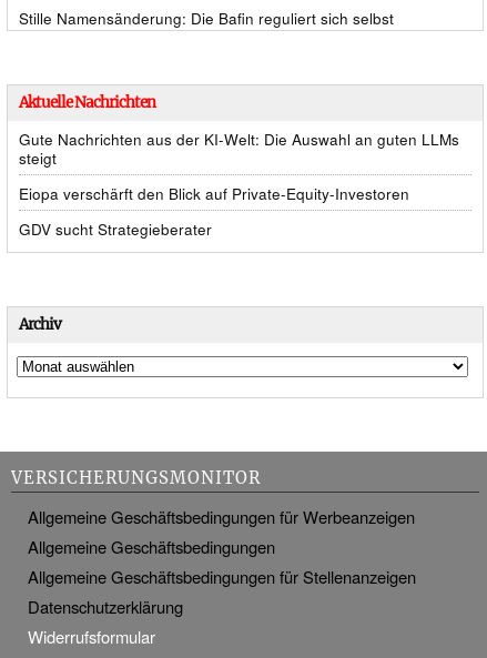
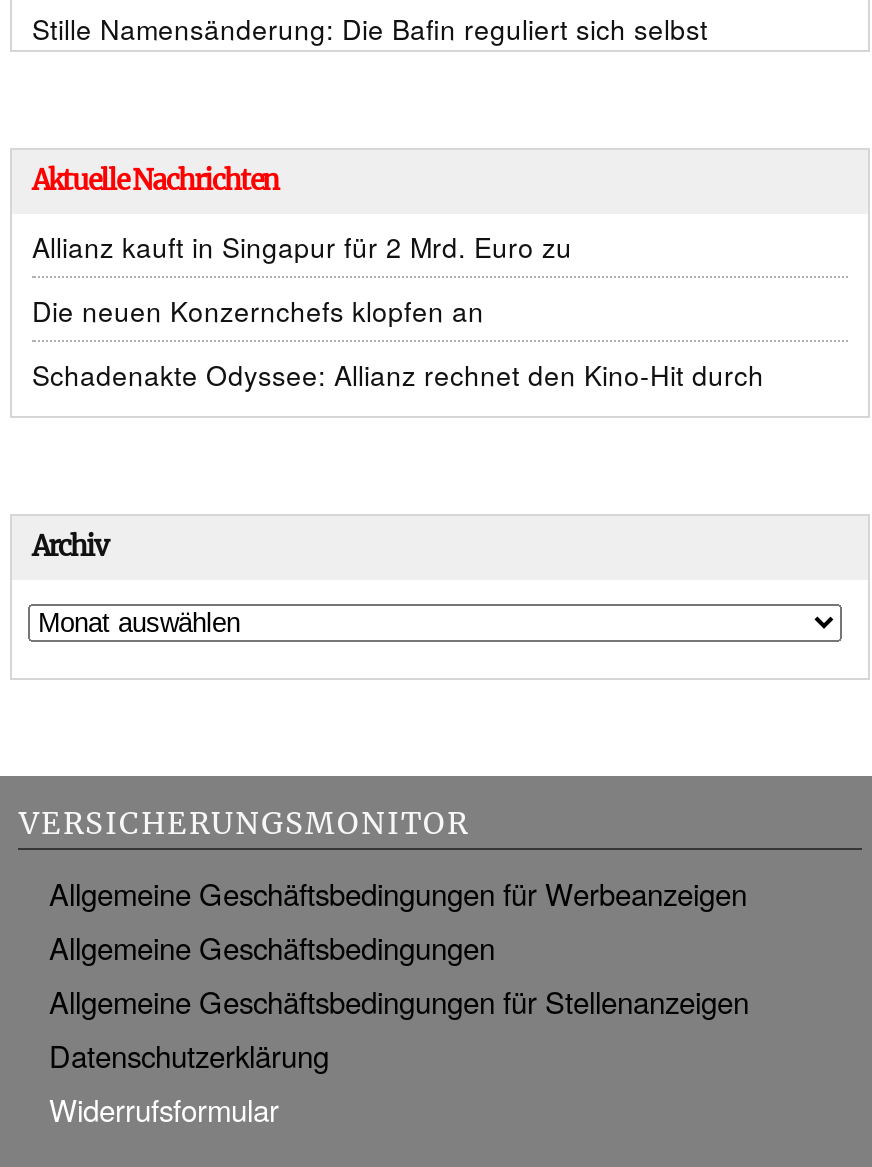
- Gute Nachrichten aus der KI-Welt: Die Auswahl an guten LLMs
- steigt
+ Allianz kauft in Singapur für 2 Mrd. Euro zu

- Eiopa verschärft den Blick auf Private-Equity-Investoren
+ Die neuen Konzernchefs klopfen an

- GDV sucht Strategieberater
+ Schadenakte Odyssee: Allianz rechnet den Kino-Hit durch
